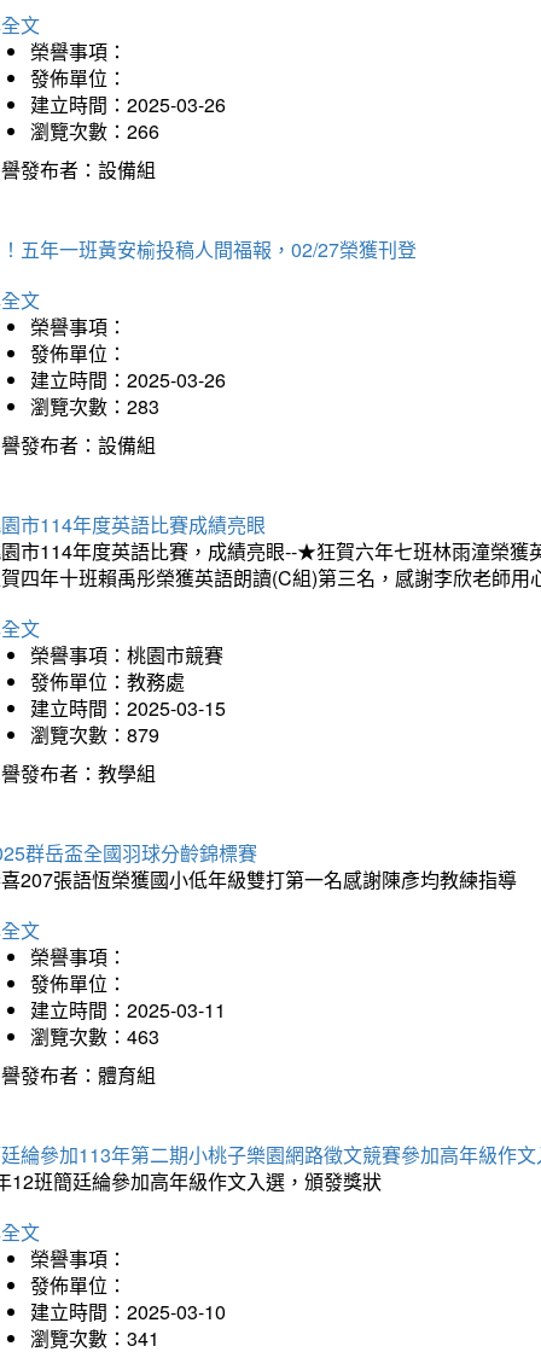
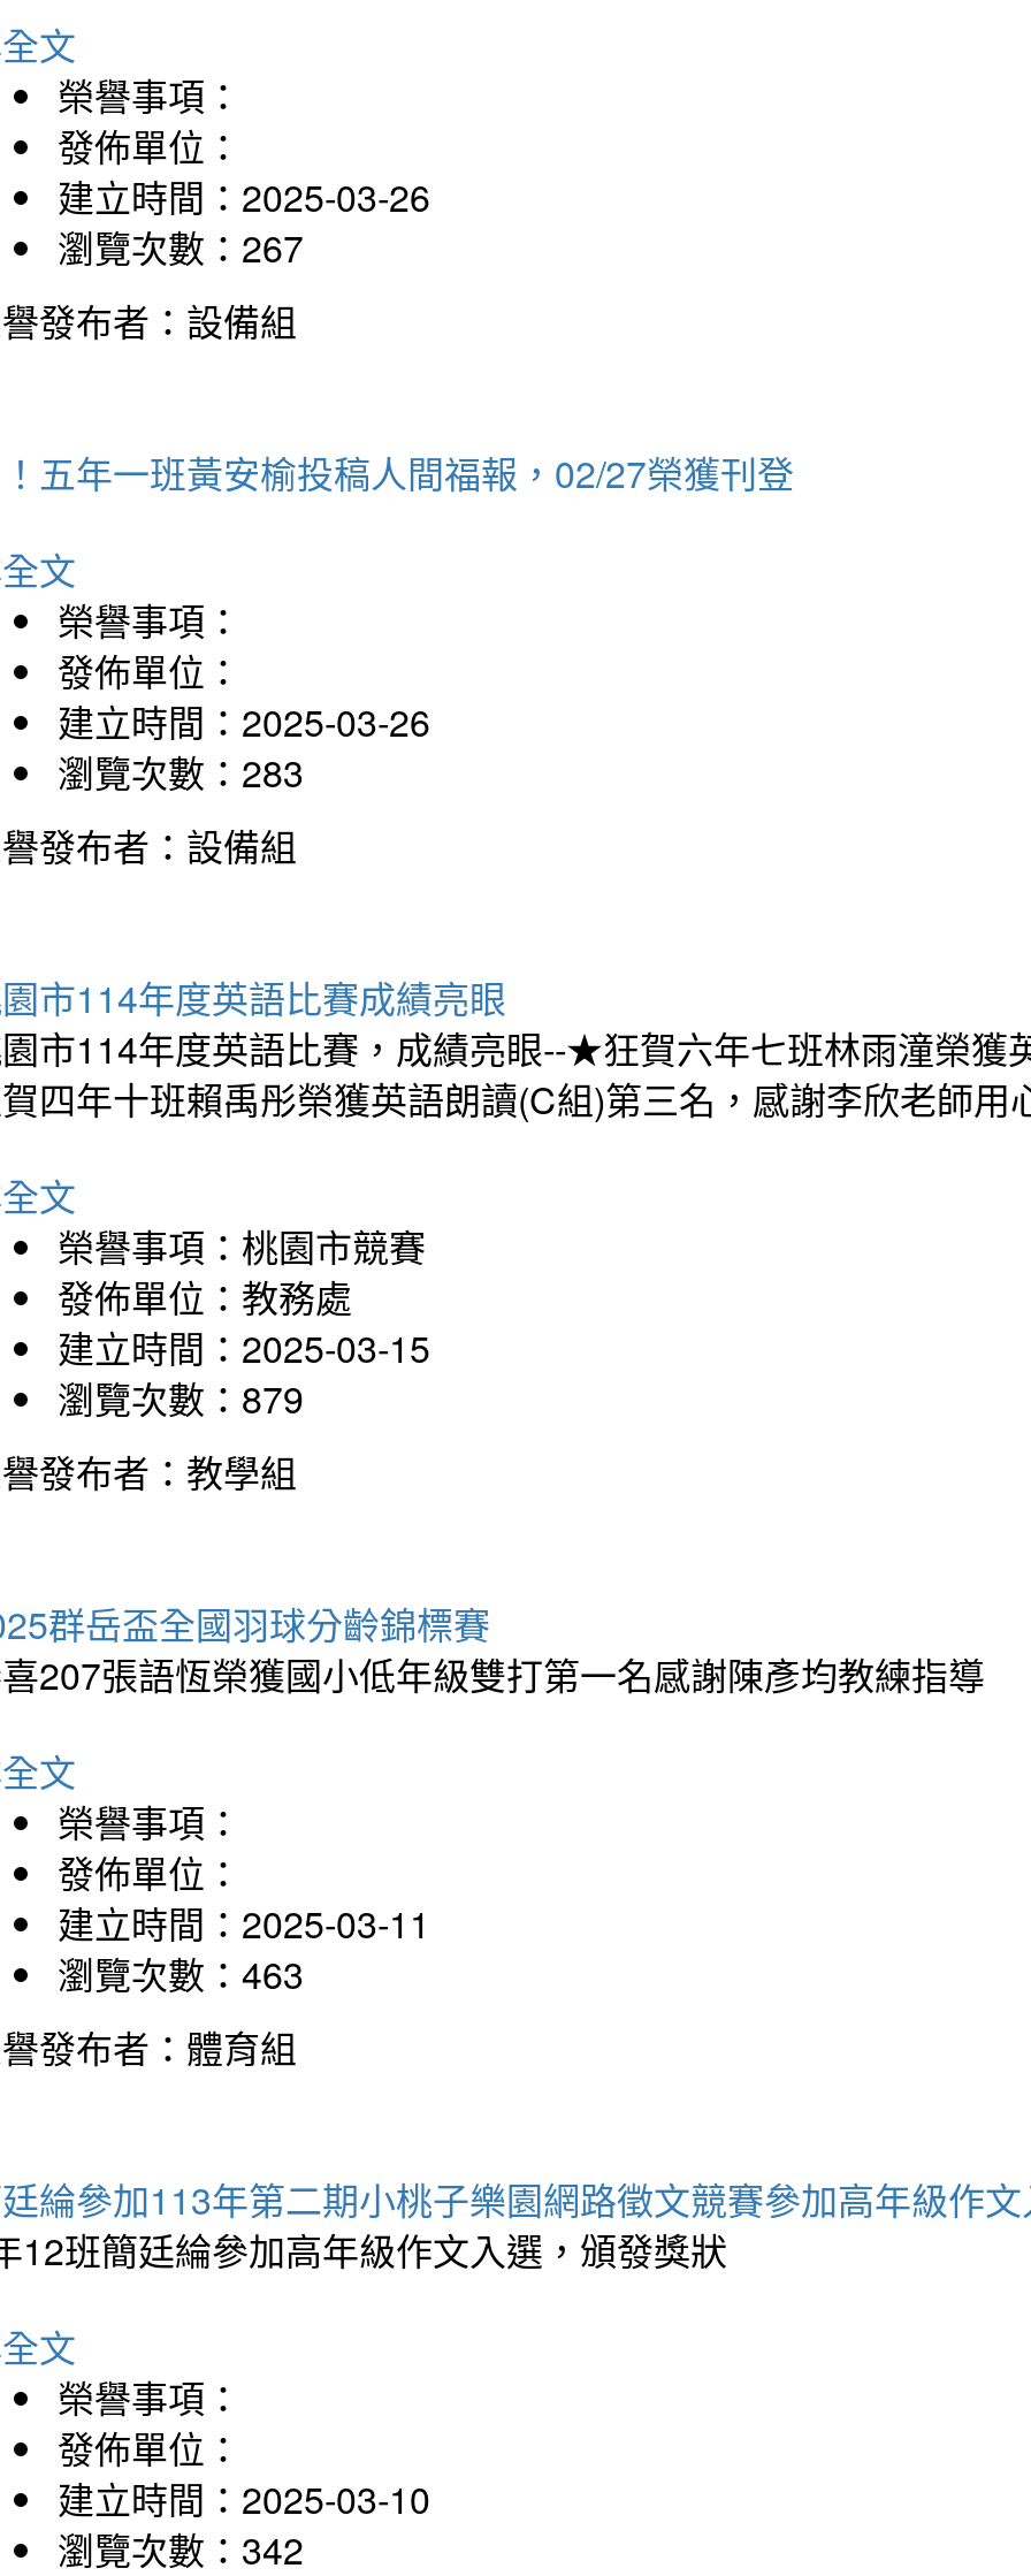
- 瀏覽次數：266
+ 瀏覽次數：267

- 瀏覽次數：341
+ 瀏覽次數：342
